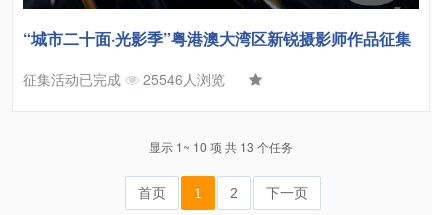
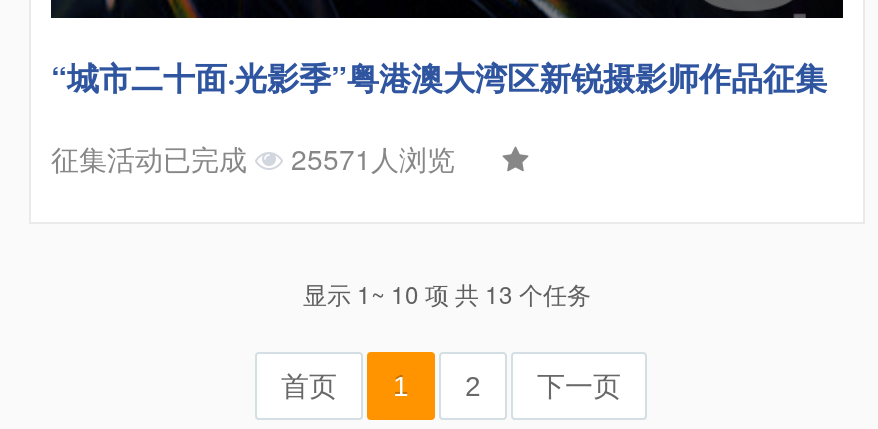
- 征集活动已完成 25546人浏览
+ 征集活动已完成 25571人浏览
